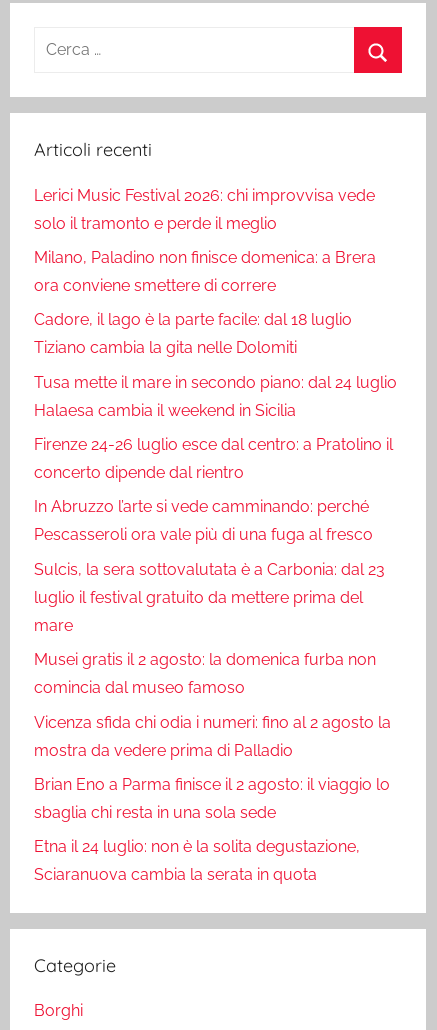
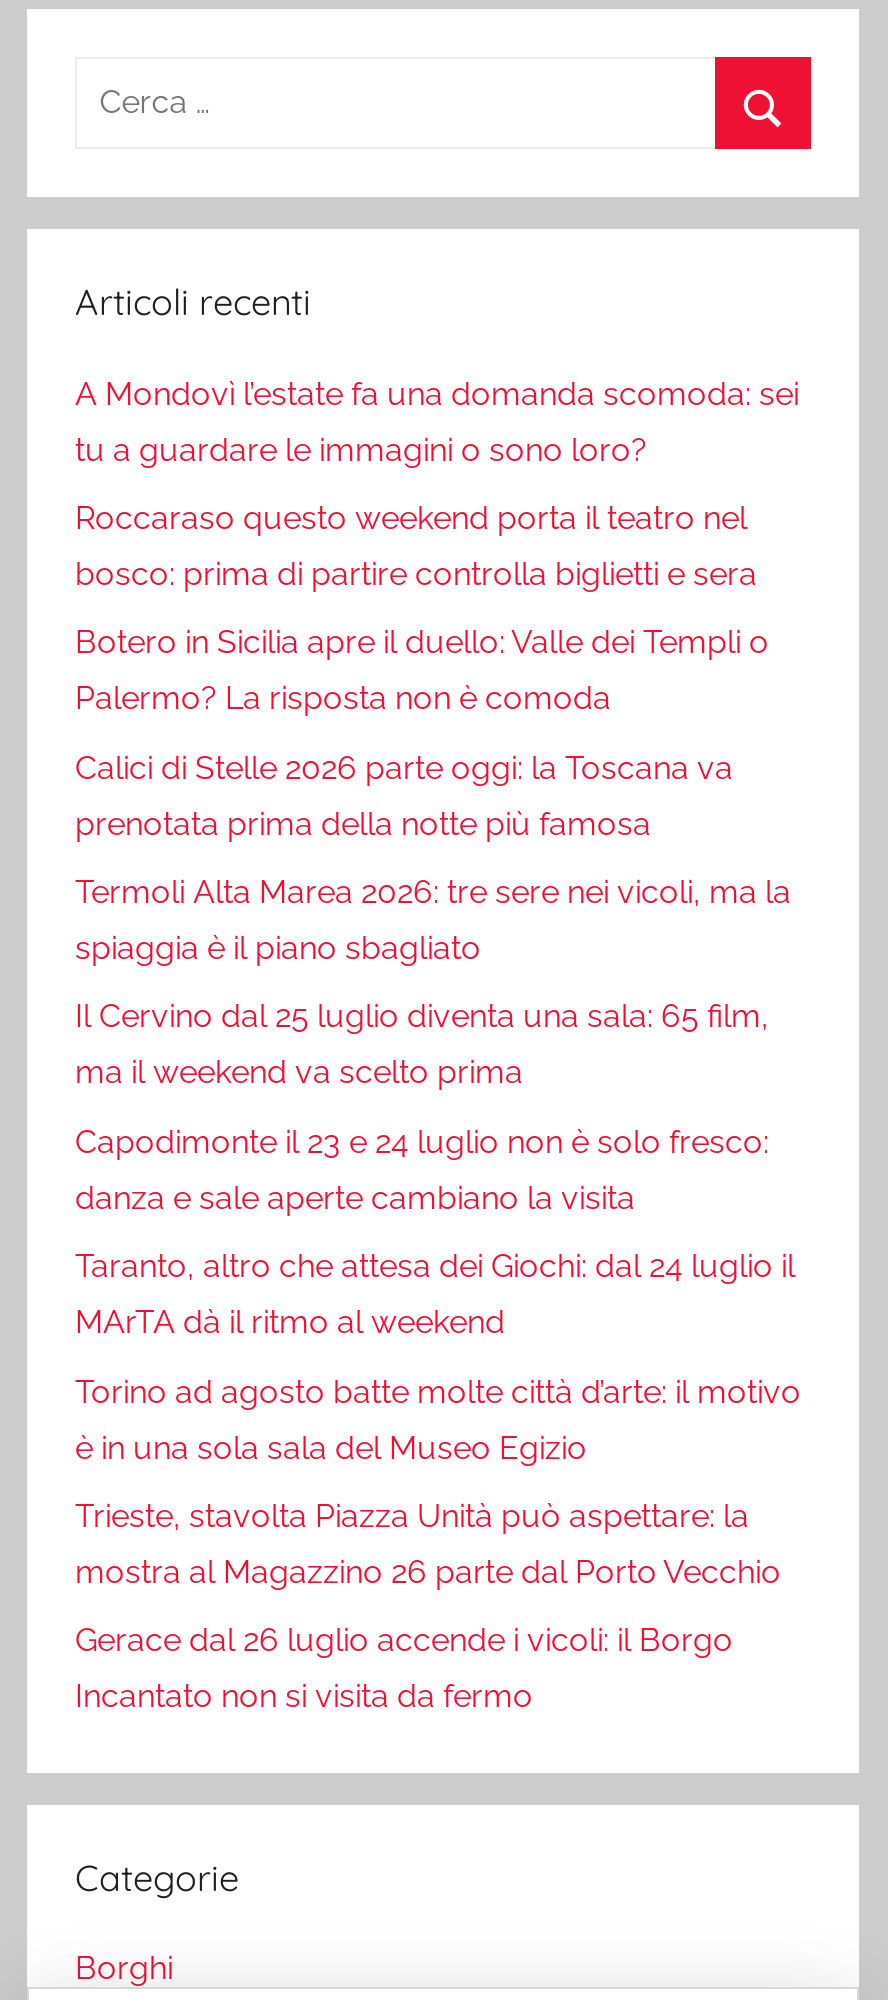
- Lerici Music Festival 2026: chi improvvisa vede
- solo il tramonto e perde il meglio
- Milano, Paladino non finisce domenica: a Brera
- ora conviene smettere di correre
- Cadore, il lago è la parte facile: dal 18 luglio
- Tiziano cambia la gita nelle Dolomiti
- Tusa mette il mare in secondo piano: dal 24 luglio
- Halaesa cambia il weekend in Sicilia
- Firenze 24-26 luglio esce dal centro: a Pratolino il
- concerto dipende dal rientro
- In Abruzzo l’arte si vede camminando: perché
- Pescasseroli ora vale più di una fuga al fresco
- Sulcis, la sera sottovalutata è a Carbonia: dal 23
- luglio il festival gratuito da mettere prima del
- mare
- Musei gratis il 2 agosto: la domenica furba non
- comincia dal museo famoso
- Vicenza sfida chi odia i numeri: fino al 2 agosto la
- mostra da vedere prima di Palladio
- Brian Eno a Parma finisce il 2 agosto: il viaggio lo
- sbaglia chi resta in una sola sede
- Etna il 24 luglio: non è la solita degustazione,
- Sciaranuova cambia la serata in quota
+ A Mondovì l’estate fa una domanda scomoda: sei
+ tu a guardare le immagini o sono loro?
+ Roccaraso questo weekend porta il teatro nel
+ bosco: prima di partire controlla biglietti e sera
+ Botero in Sicilia apre il duello: Valle dei Templi o
+ Palermo? La risposta non è comoda
+ Calici di Stelle 2026 parte oggi: la Toscana va
+ prenotata prima della notte più famosa
+ Termoli Alta Marea 2026: tre sere nei vicoli, ma la
+ spiaggia è il piano sbagliato
+ Il Cervino dal 25 luglio diventa una sala: 65 film,
+ ma il weekend va scelto prima
+ Capodimonte il 23 e 24 luglio non è solo fresco:
+ danza e sale aperte cambiano la visita
+ Taranto, altro che attesa dei Giochi: dal 24 luglio il
+ MArTA dà il ritmo al weekend
+ Torino ad agosto batte molte città d’arte: il motivo
+ è in una sola sala del Museo Egizio
+ Trieste, stavolta Piazza Unità può aspettare: la
+ mostra al Magazzino 26 parte dal Porto Vecchio
+ Gerace dal 26 luglio accende i vicoli: il Borgo
+ Incantato non si visita da fermo
